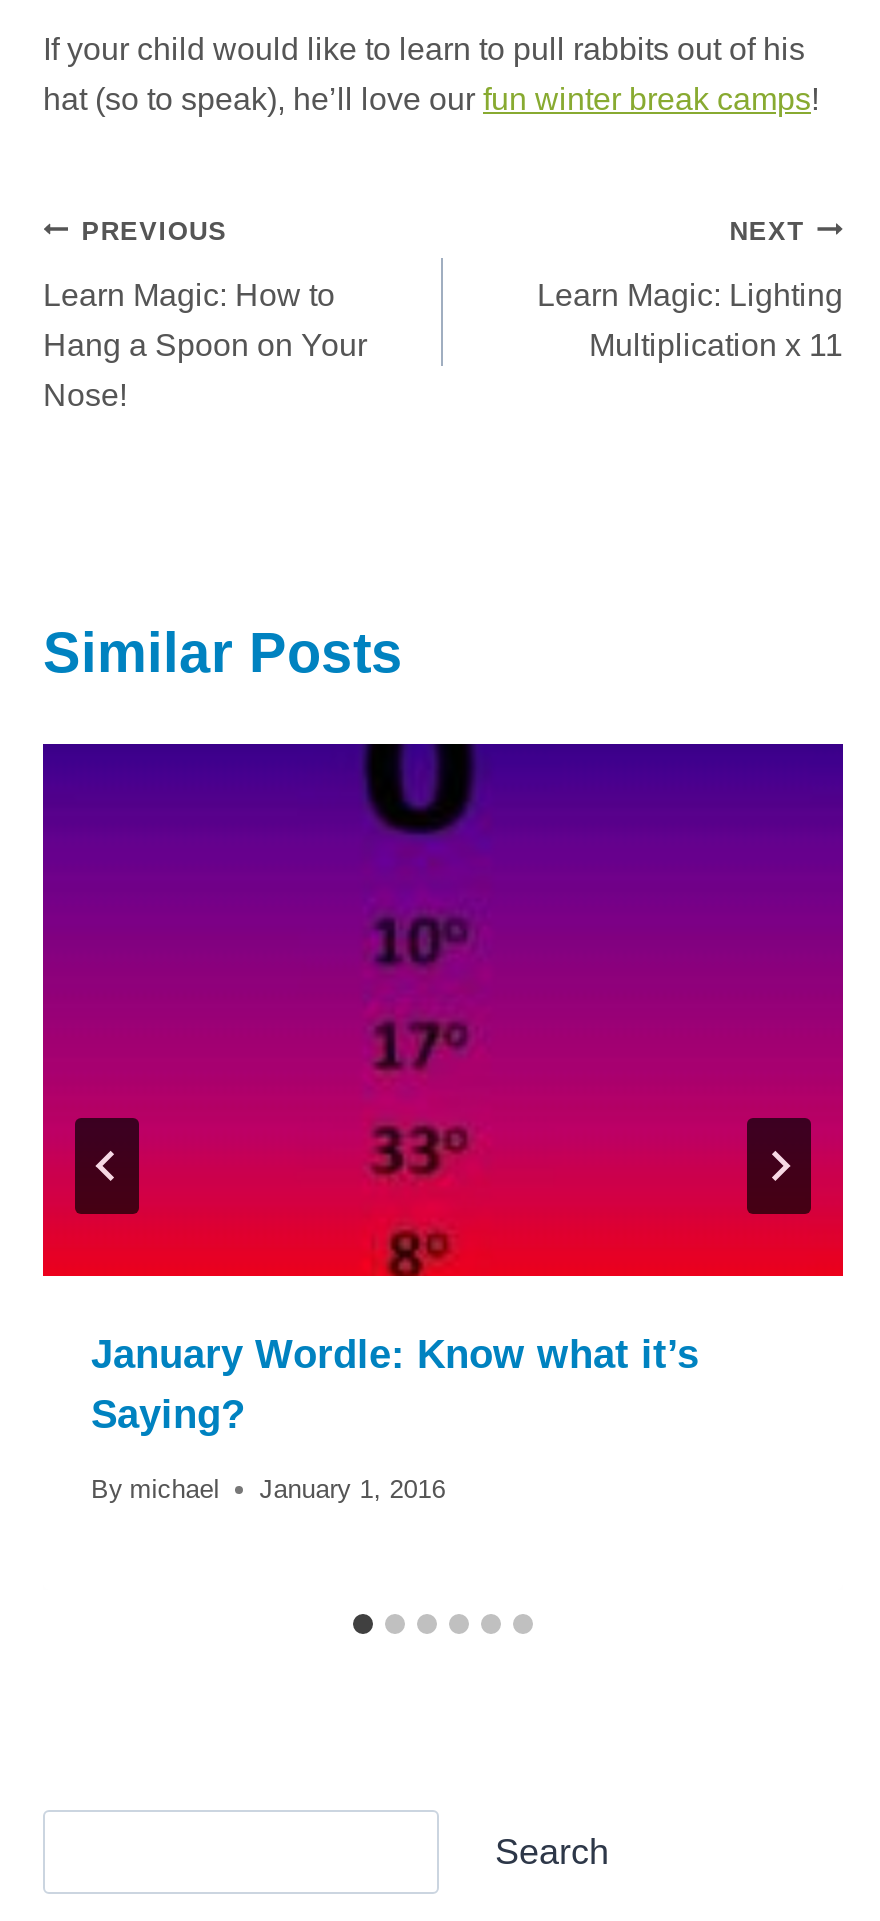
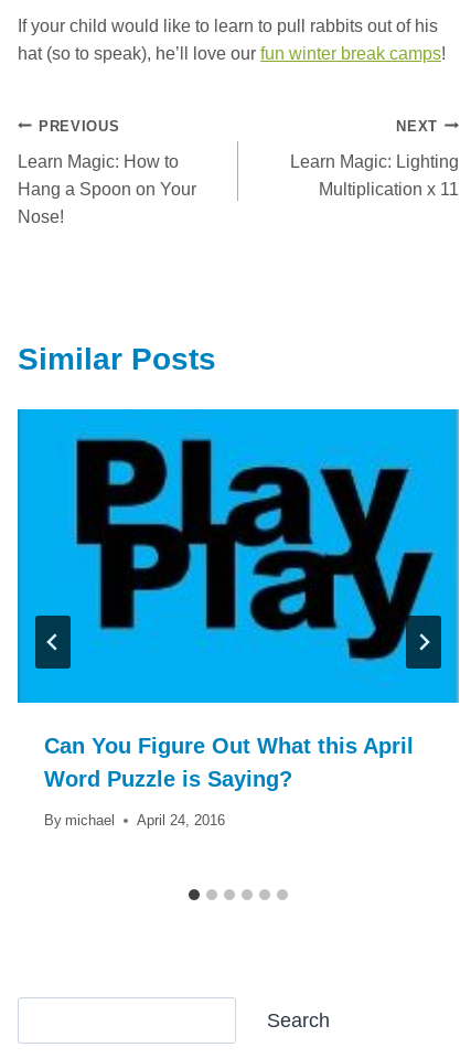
- [image]
- January Wordle: Know what it’s
- Saying?
+ [image]
+ Can You Figure Out What this April
+ Word Puzzle is Saying?

- By michael January 1, 2016
+ By michael April 24, 2016
